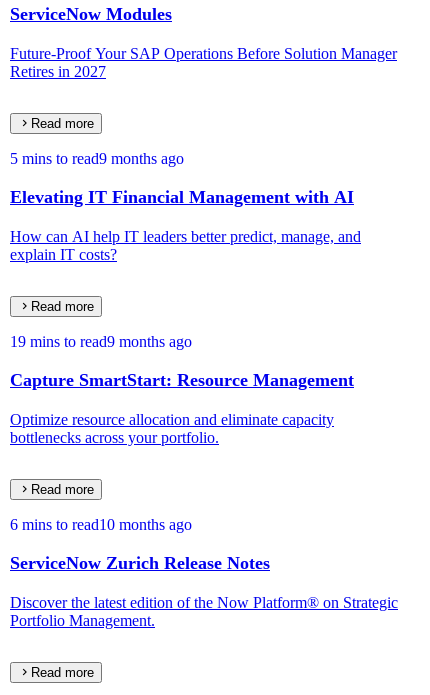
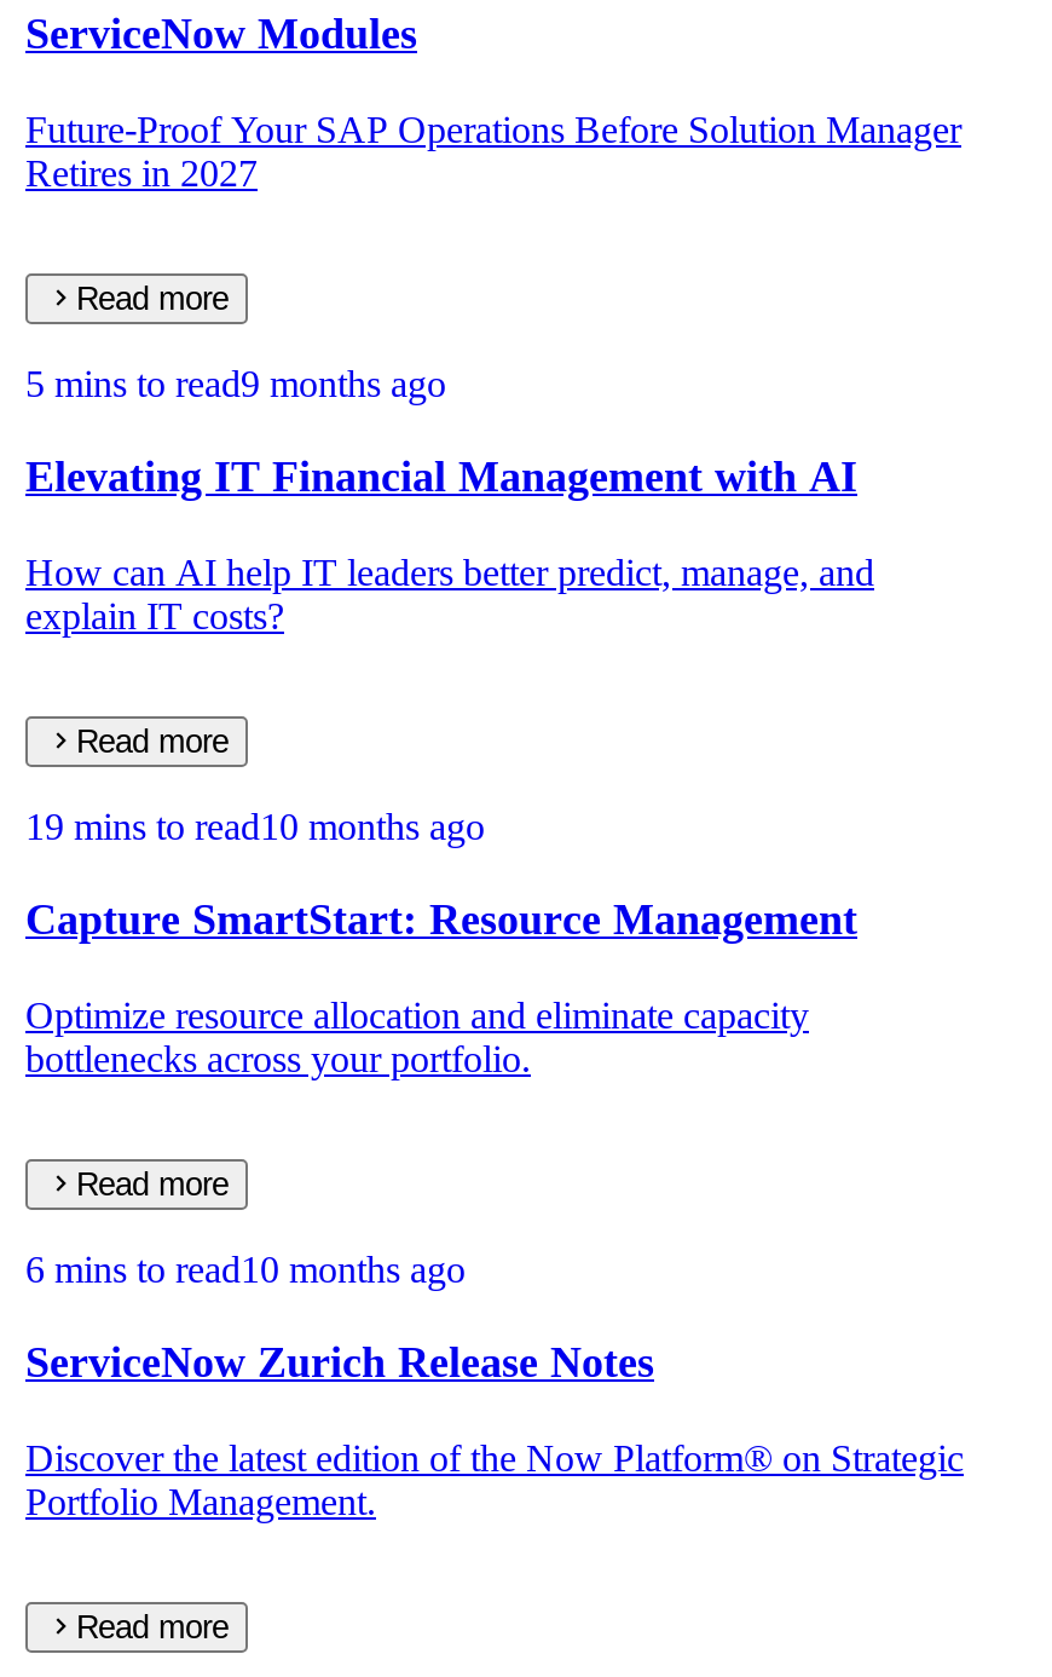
- 19 mins to read9 months ago
+ 19 mins to read10 months ago
